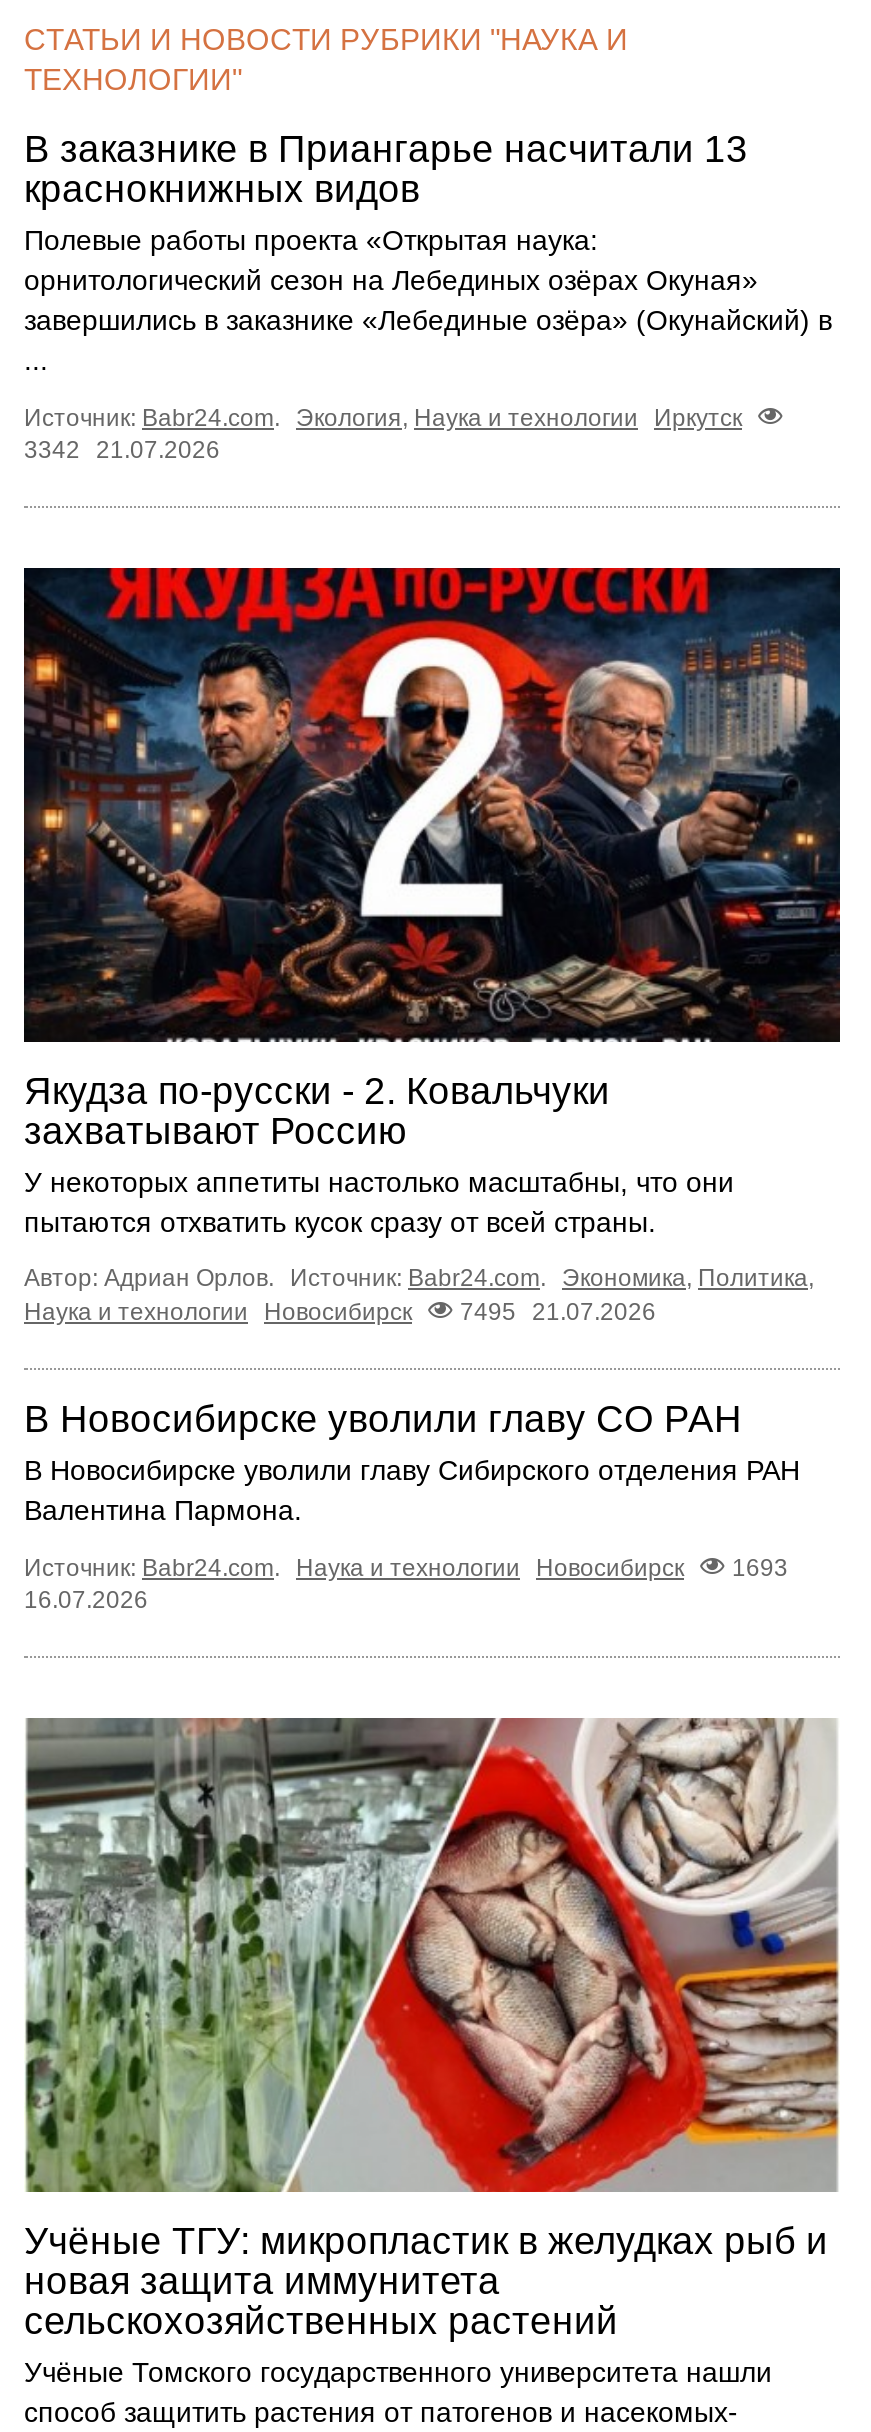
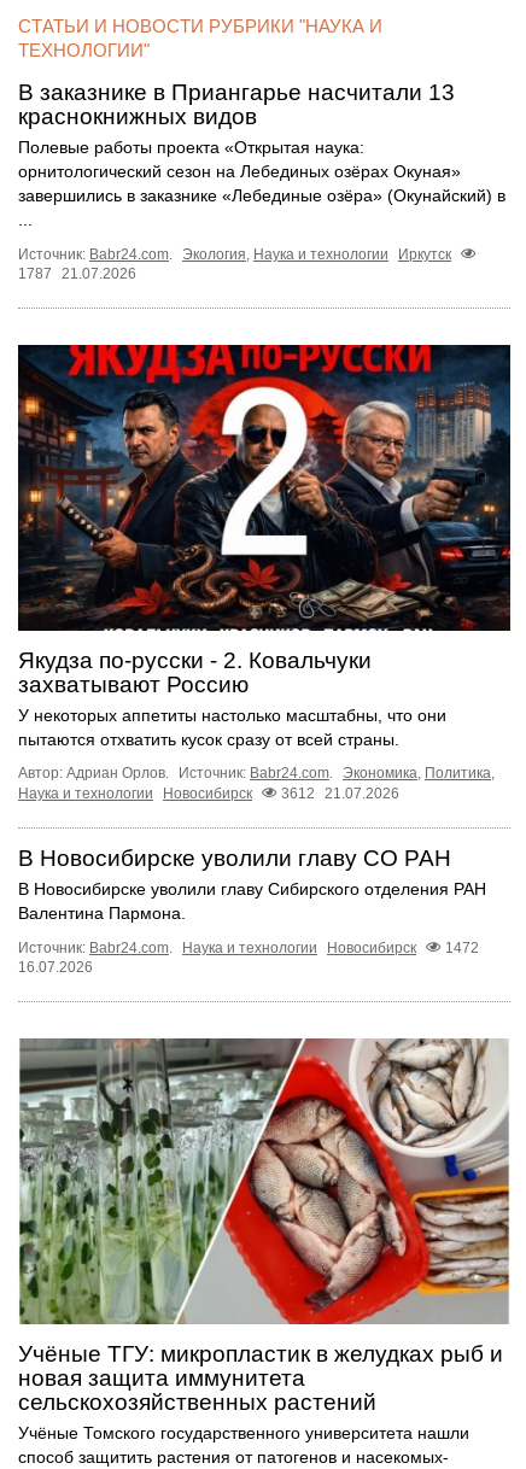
- 3342 21.07.2026
+ 1787 21.07.2026

- Наука и технологии Новосибирск 7495 21.07.2026
+ Наука и технологии Новосибирск 3612 21.07.2026

- Источник: Babr24.com. Наука и технологии Новосибирск 1693
+ Источник: Babr24.com. Наука и технологии Новосибирск 1472
